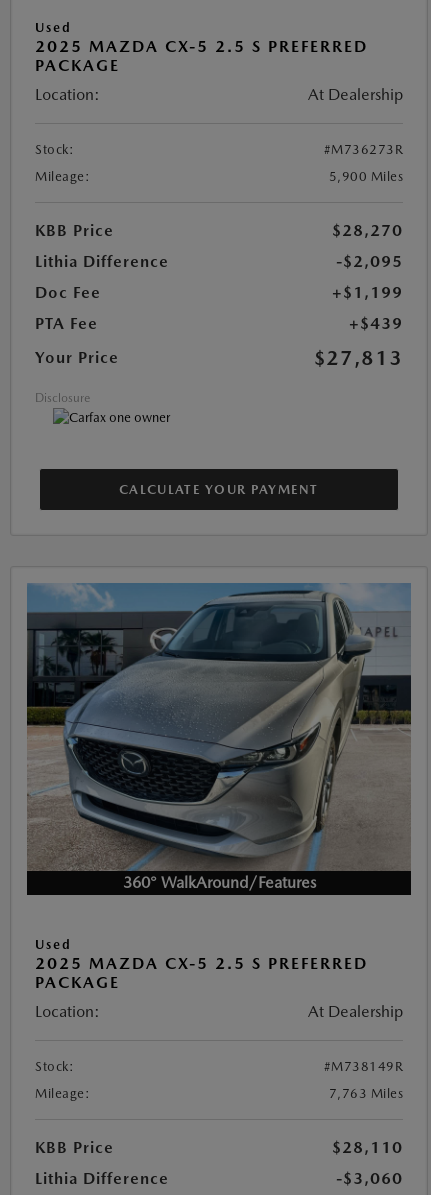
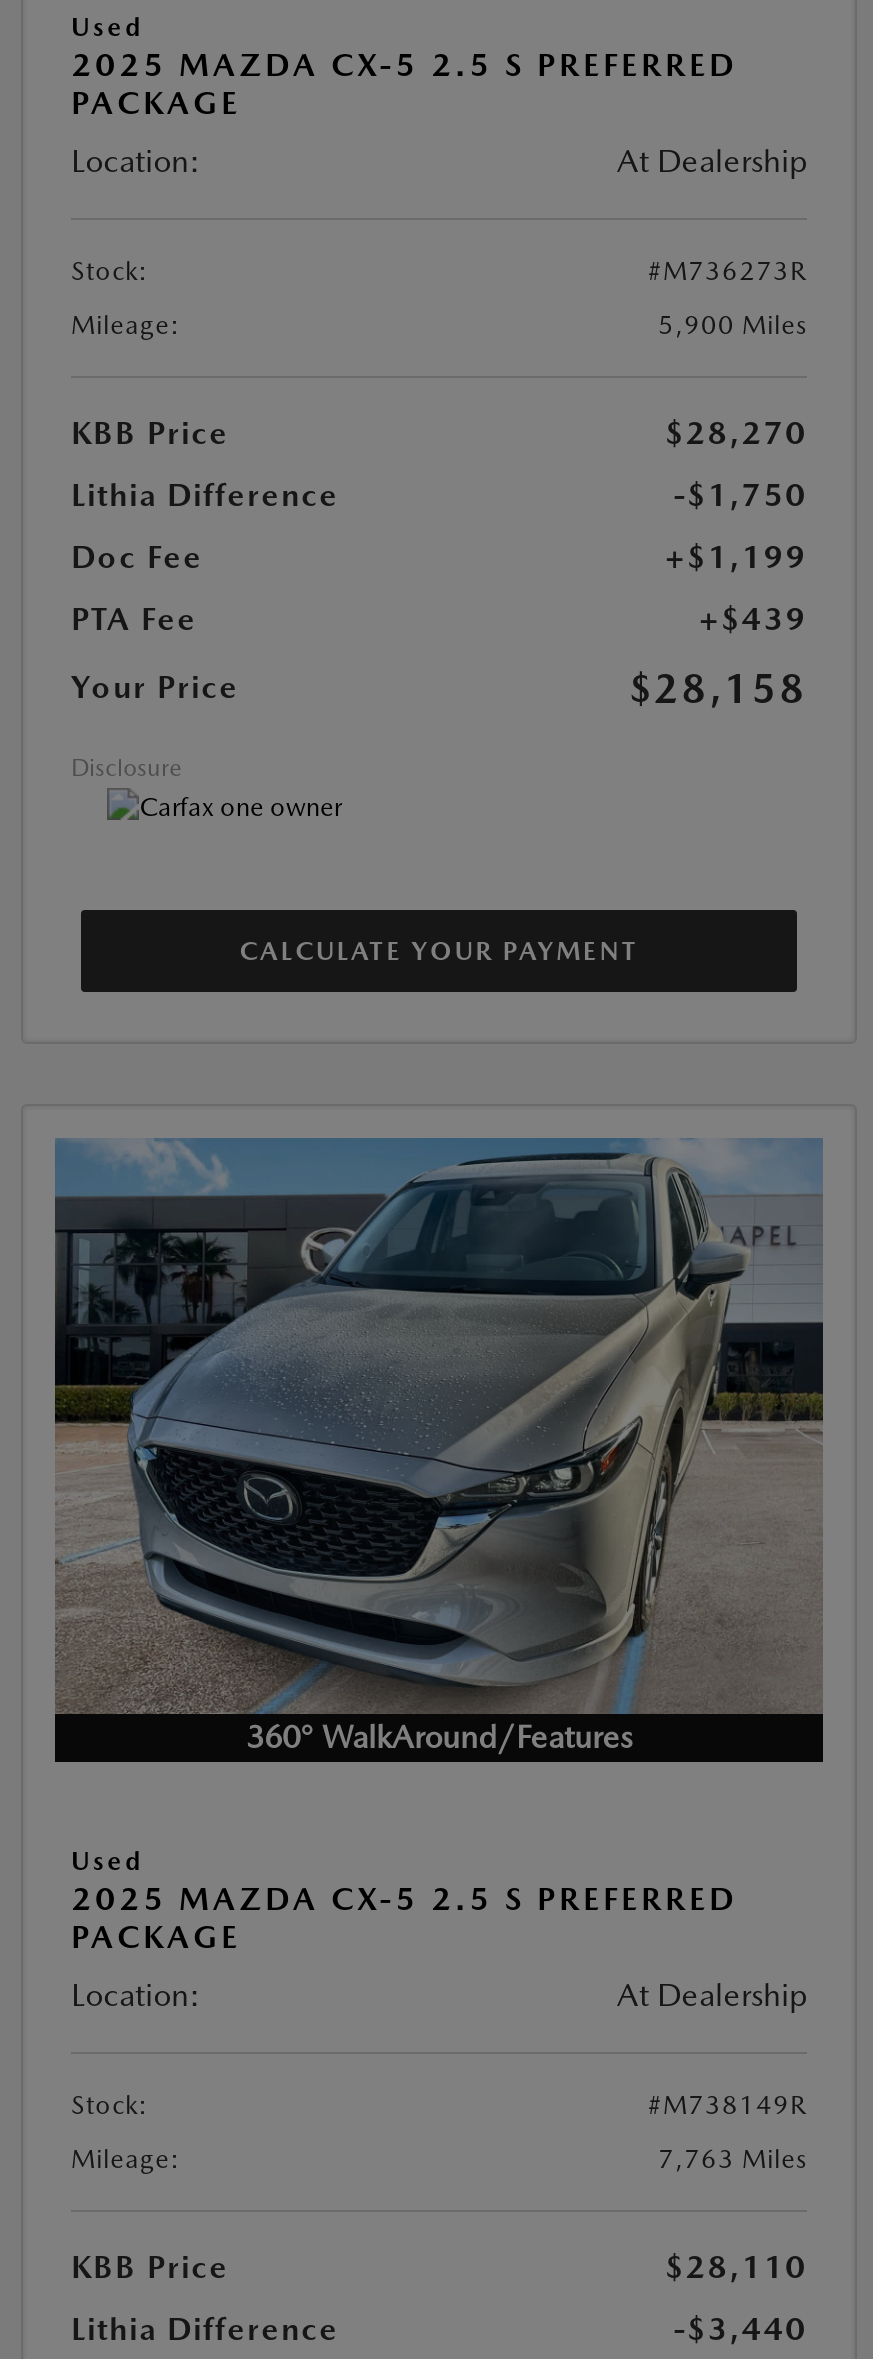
- -$2,095
+ -$1,750

- $27,813
+ $28,158

- -$3,060
+ -$3,440
